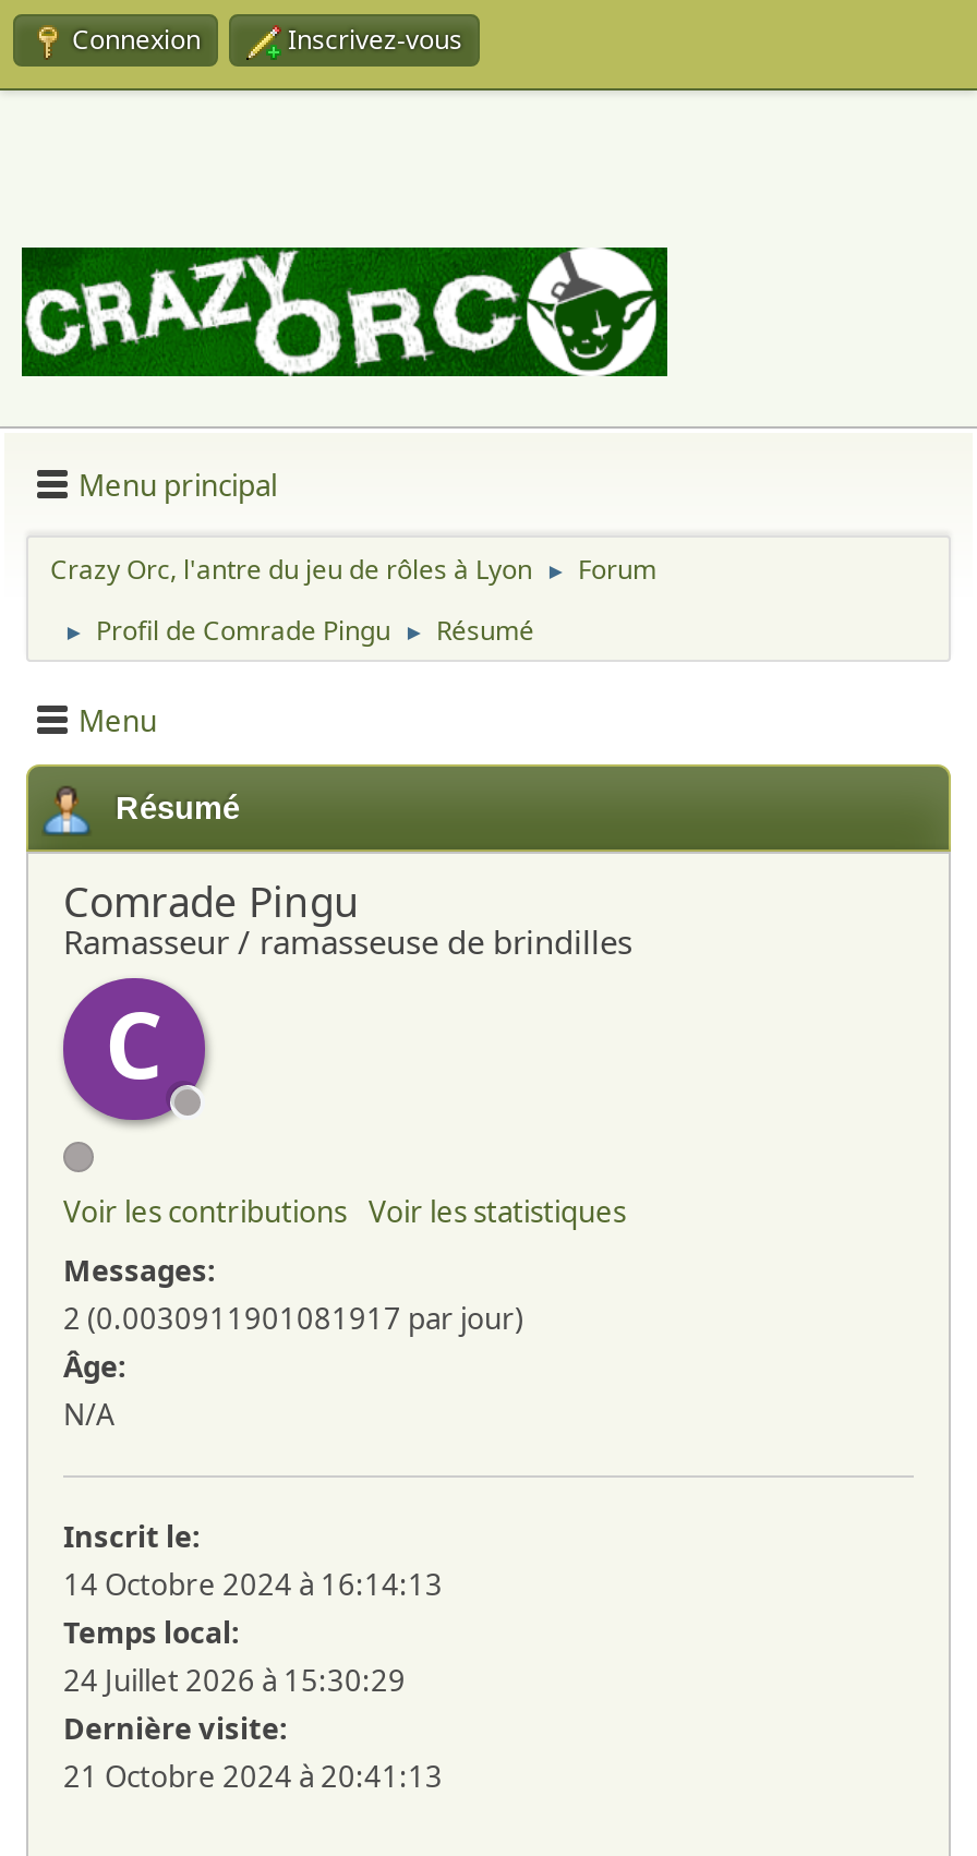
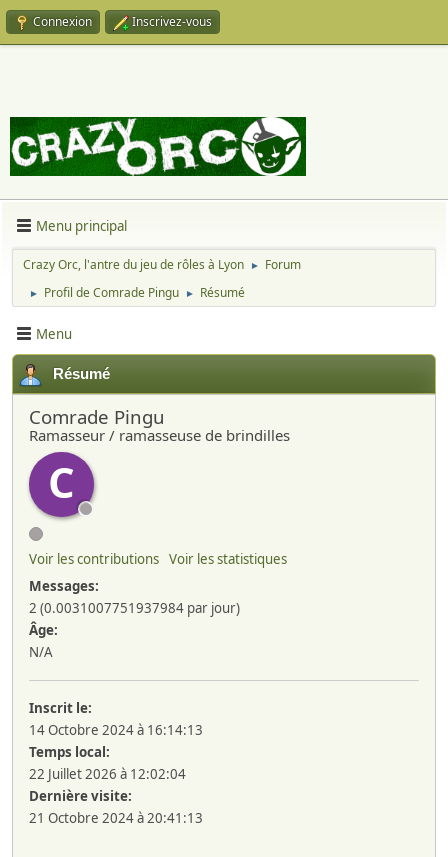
- 2 (0.0030911901081917 par jour)
+ 2 (0.0031007751937984 par jour)

- 24 Juillet 2026 à 15:30:29
+ 22 Juillet 2026 à 12:02:04
